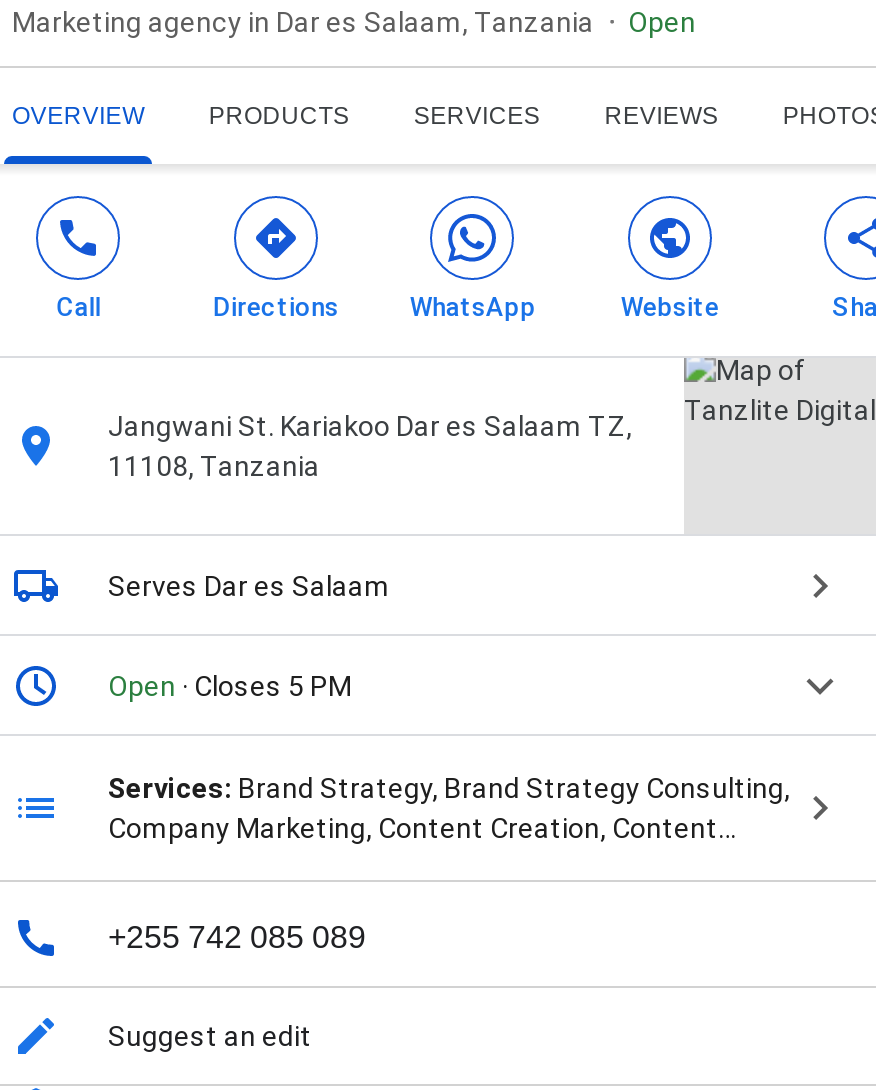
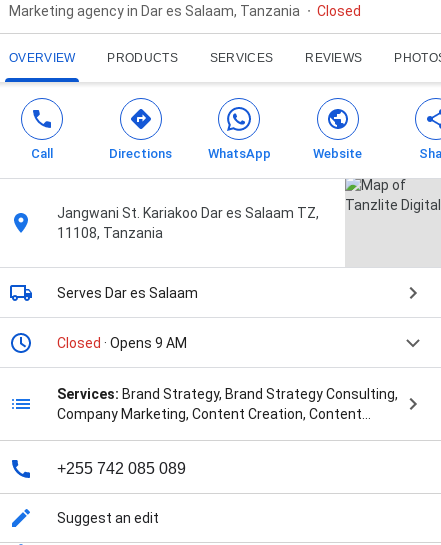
- Open
+ Closed

- Open · Closes 5 PM
+ Closed · Opens 9 AM
